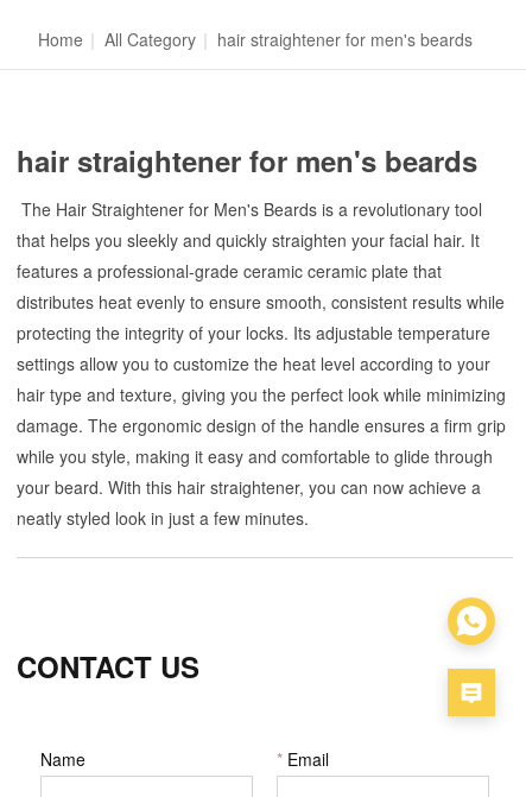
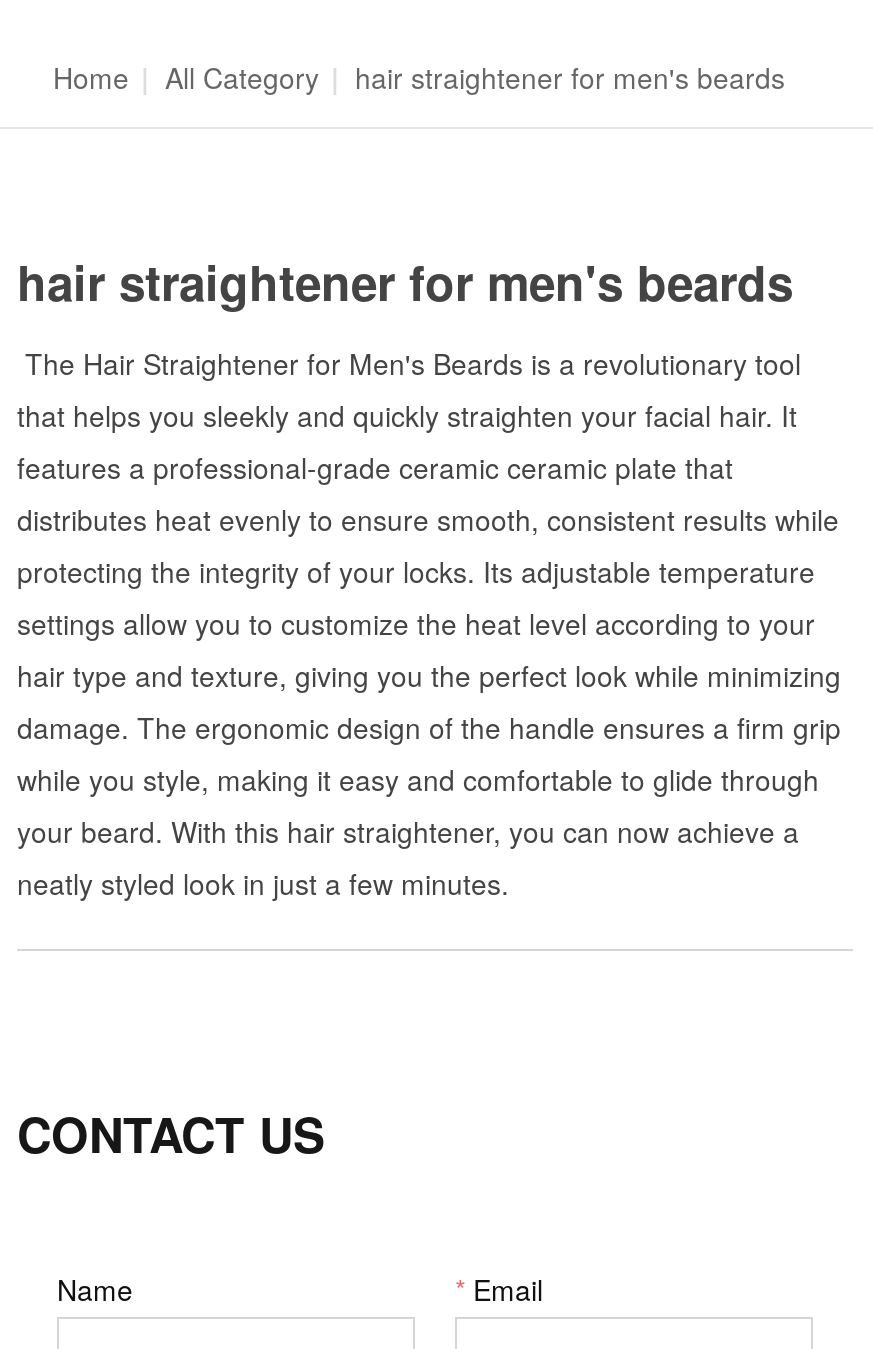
- [image]

- [image]
